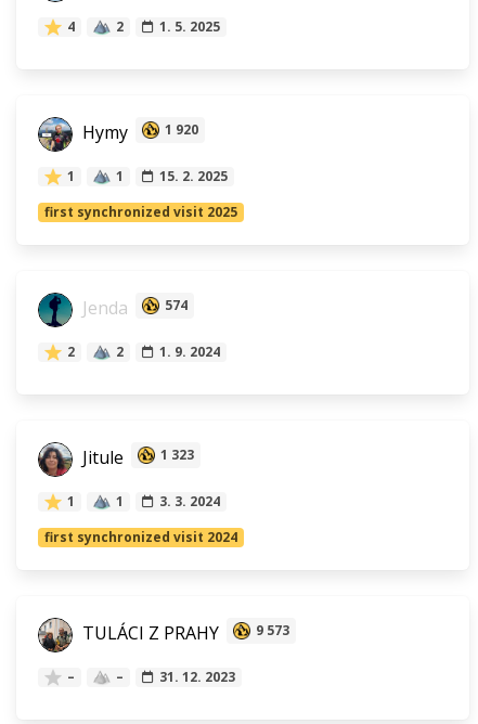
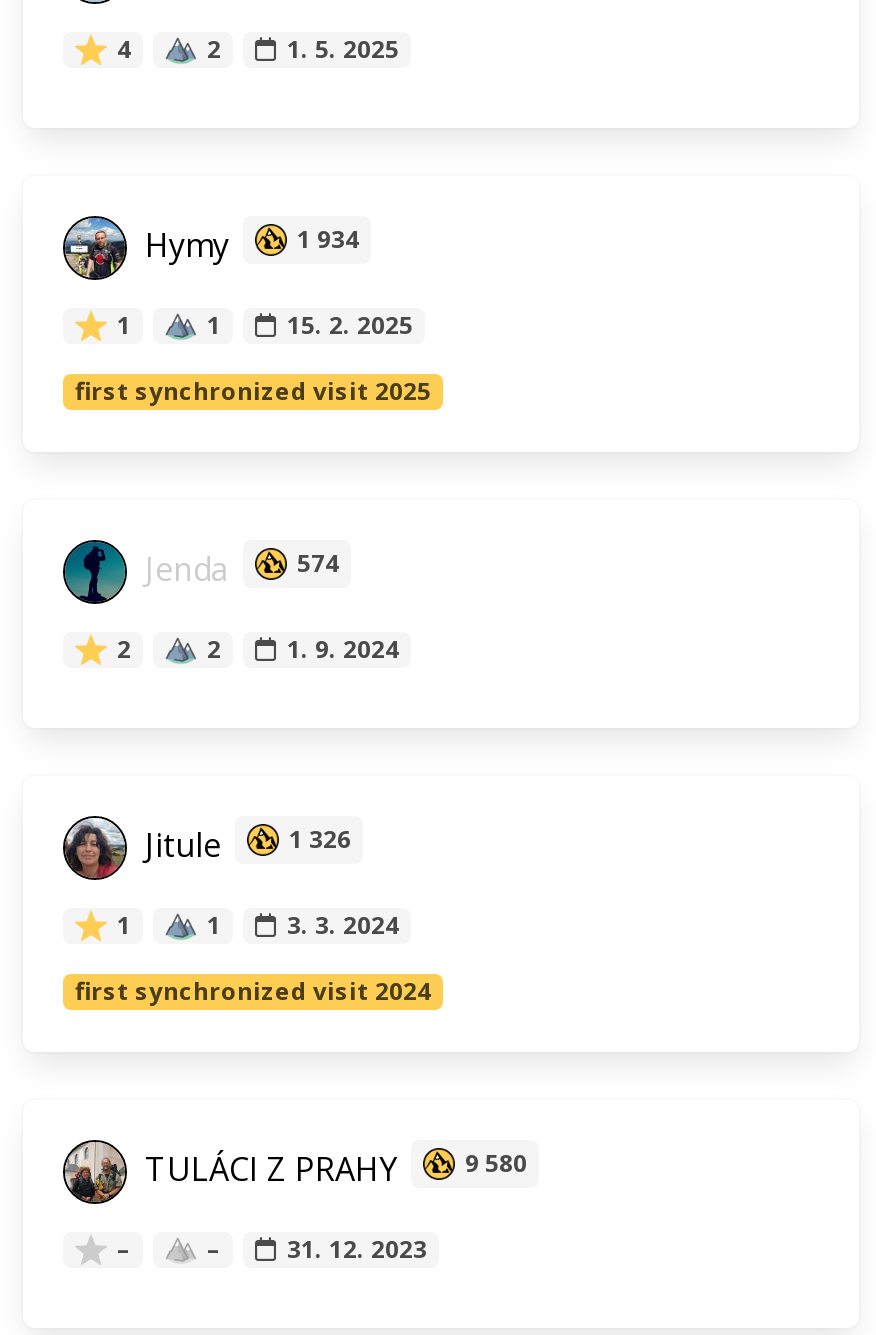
- Hymy 1 920
+ Hymy 1 934

- Jitule 1 323
+ Jitule 1 326

- TULÁCI Z PRAHY 9 573
+ TULÁCI Z PRAHY 9 580
